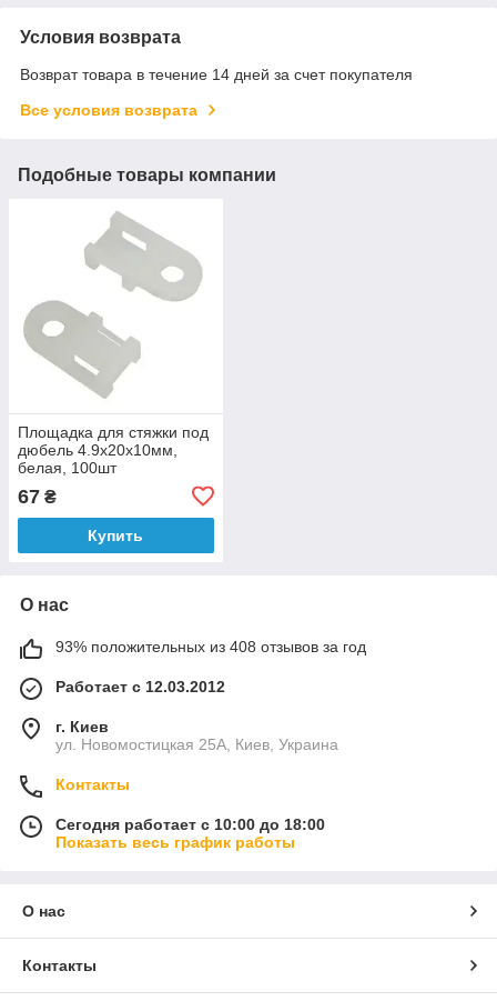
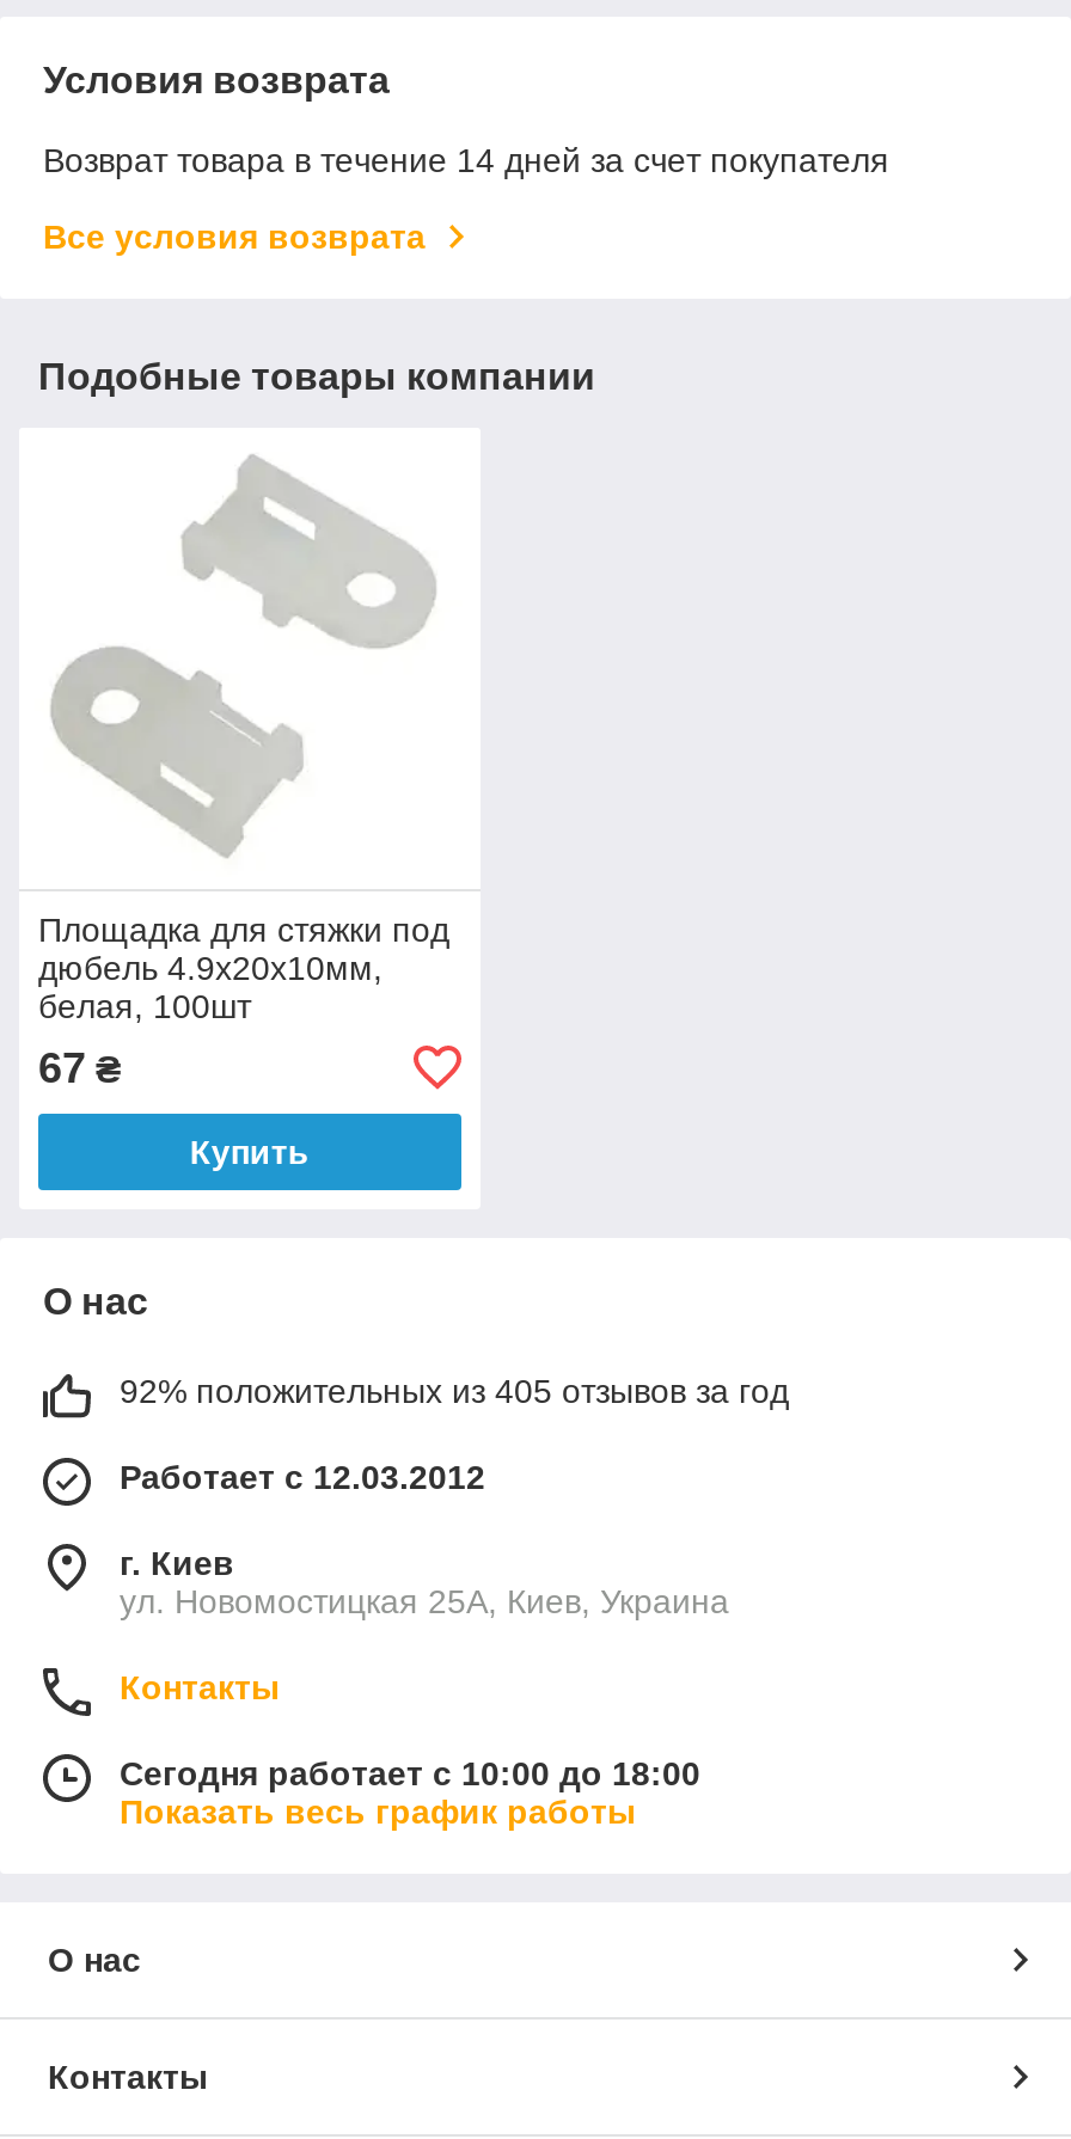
- 93% положительных из 408 отзывов за год
+ 92% положительных из 405 отзывов за год
